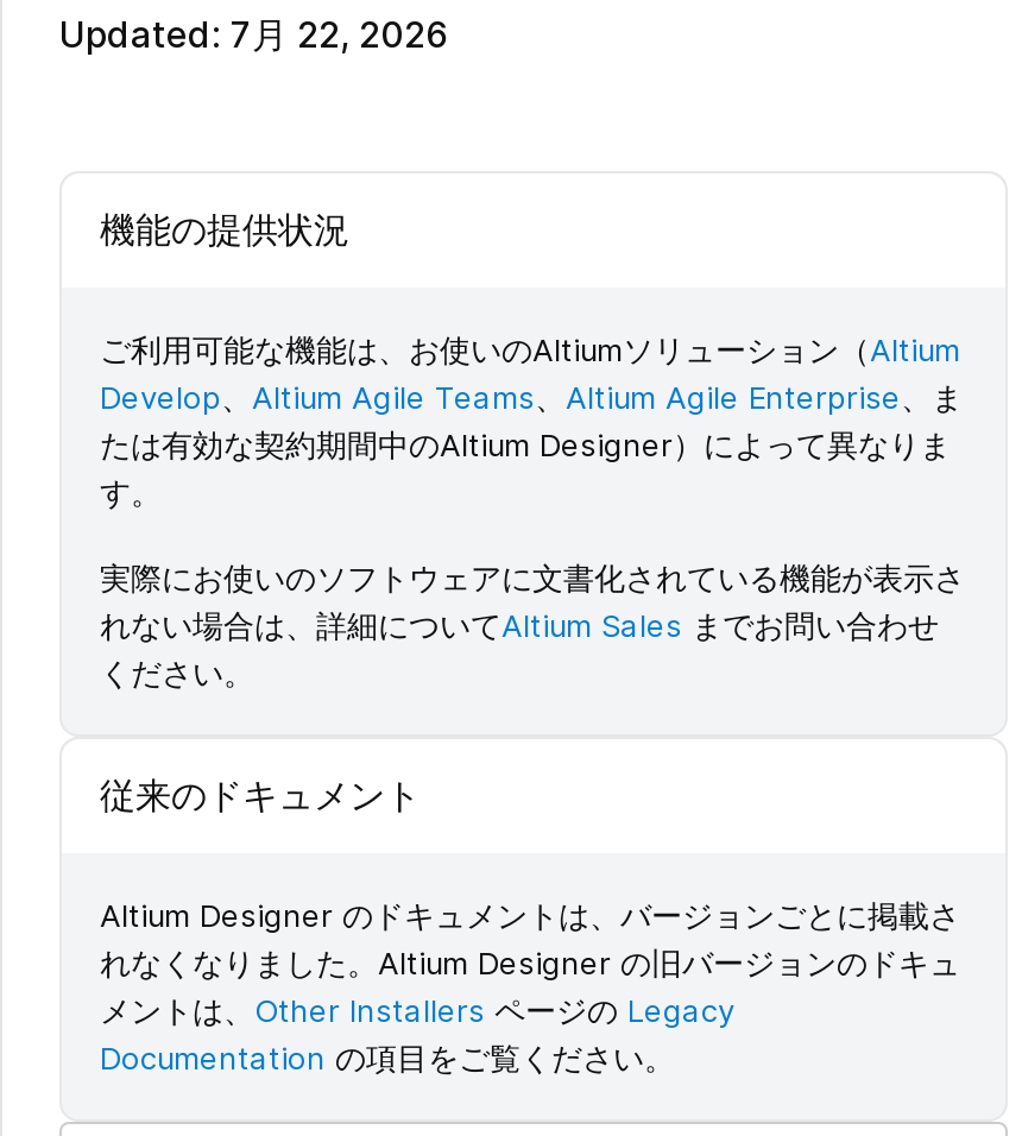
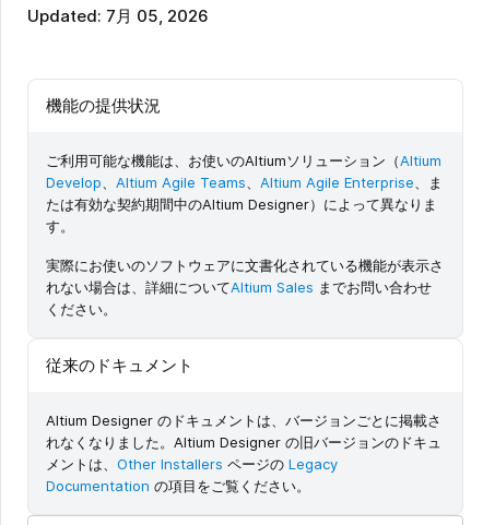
- Updated: 7月 22, 2026
+ Updated: 7月 05, 2026
